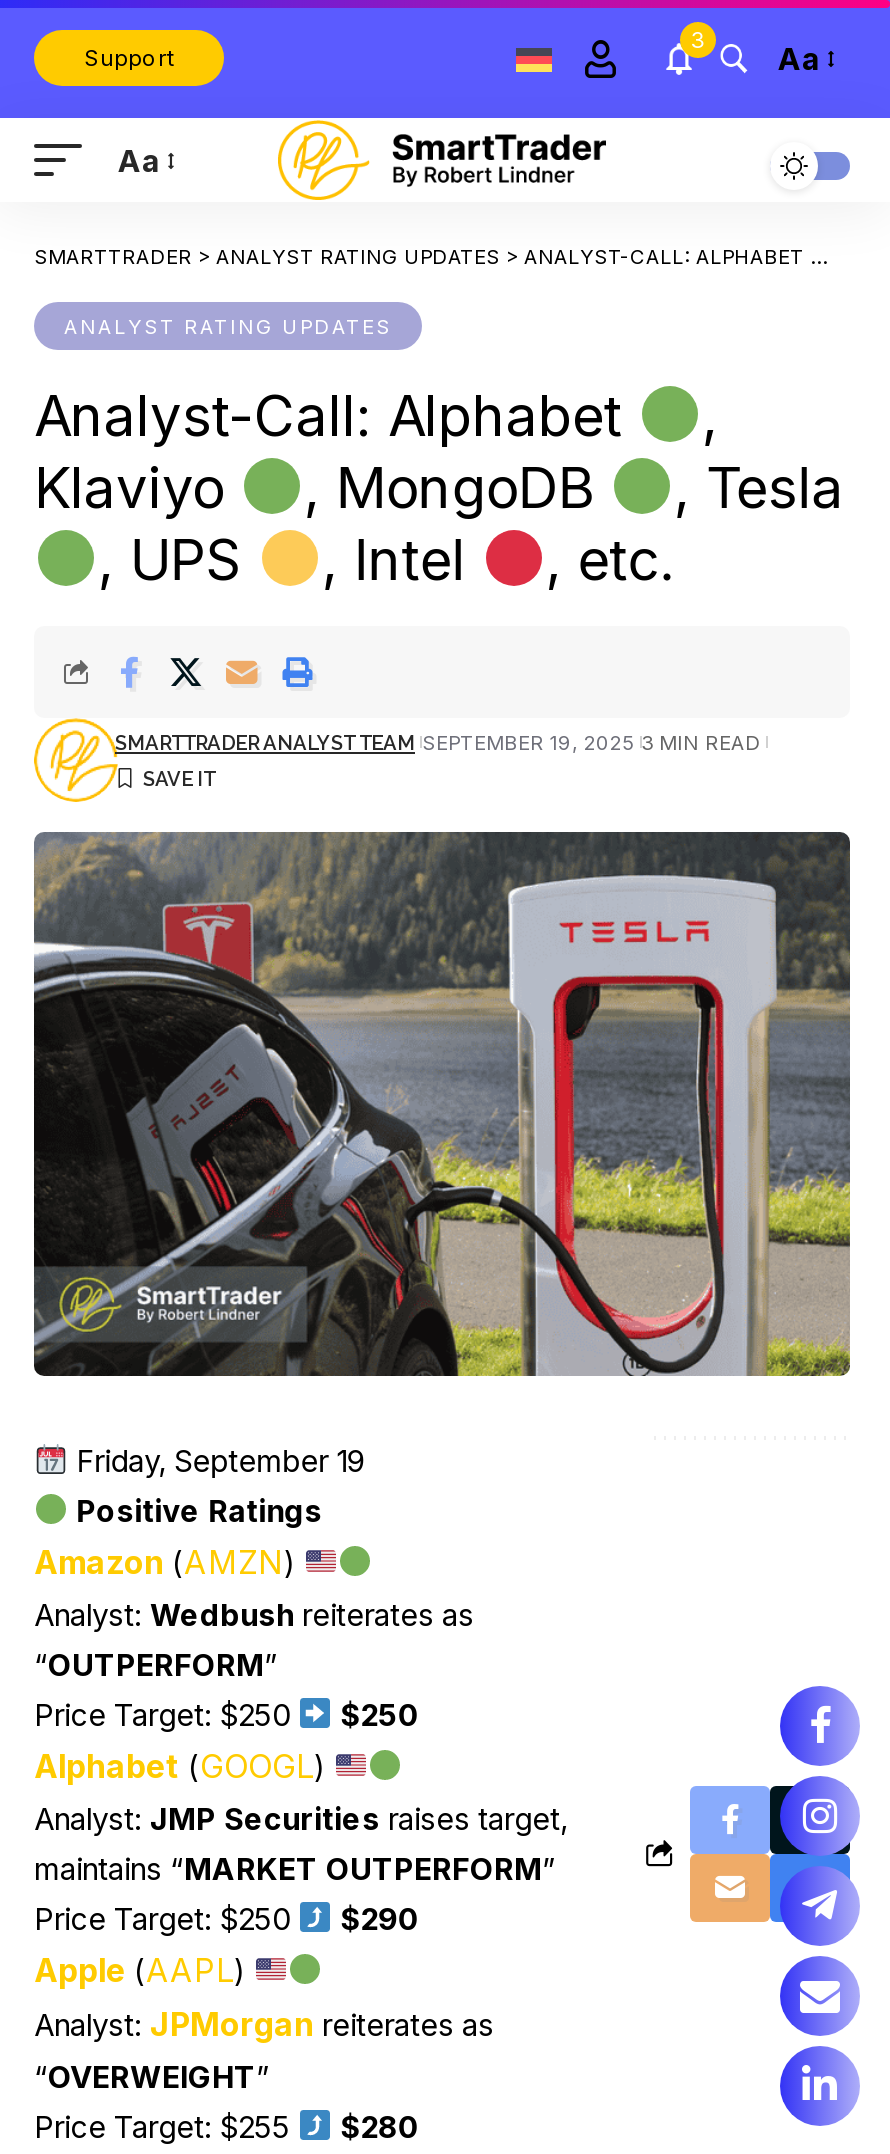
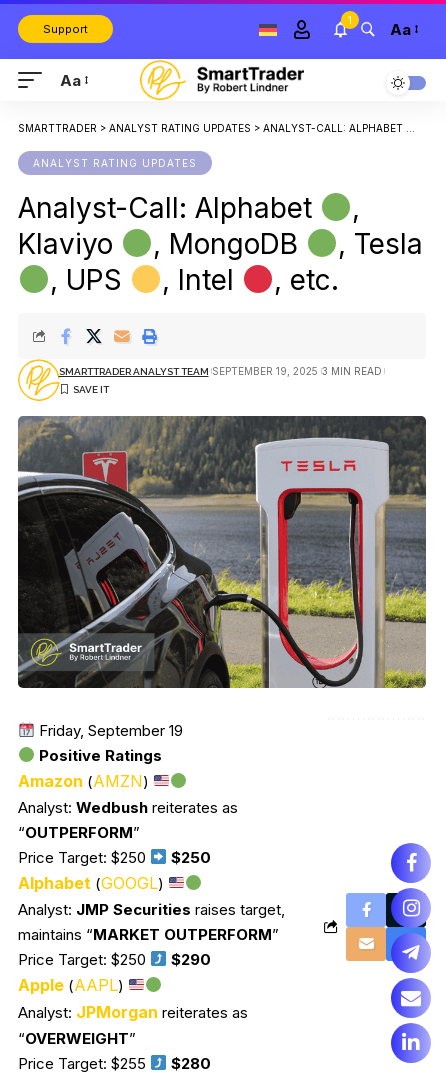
- 3
+ 1
